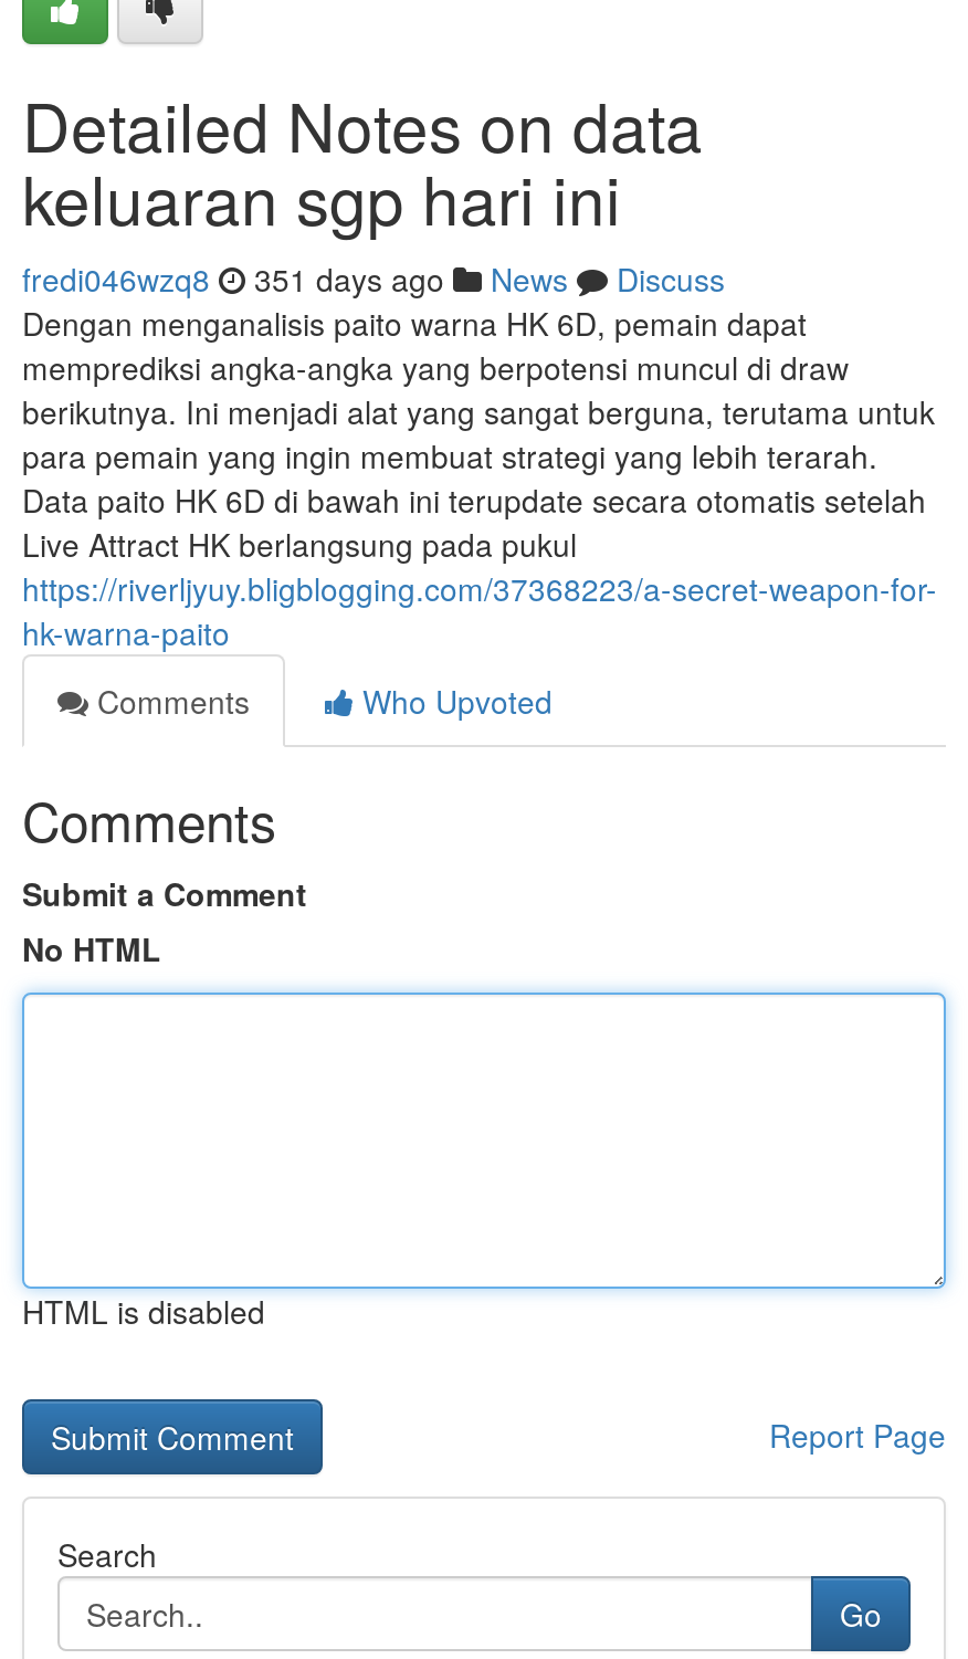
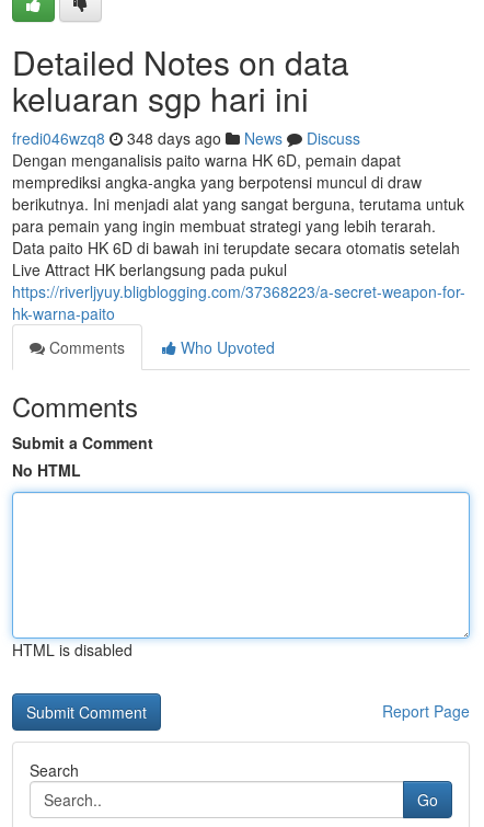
- fredi046wzq8 351 days ago News Discuss
+ fredi046wzq8 348 days ago News Discuss
